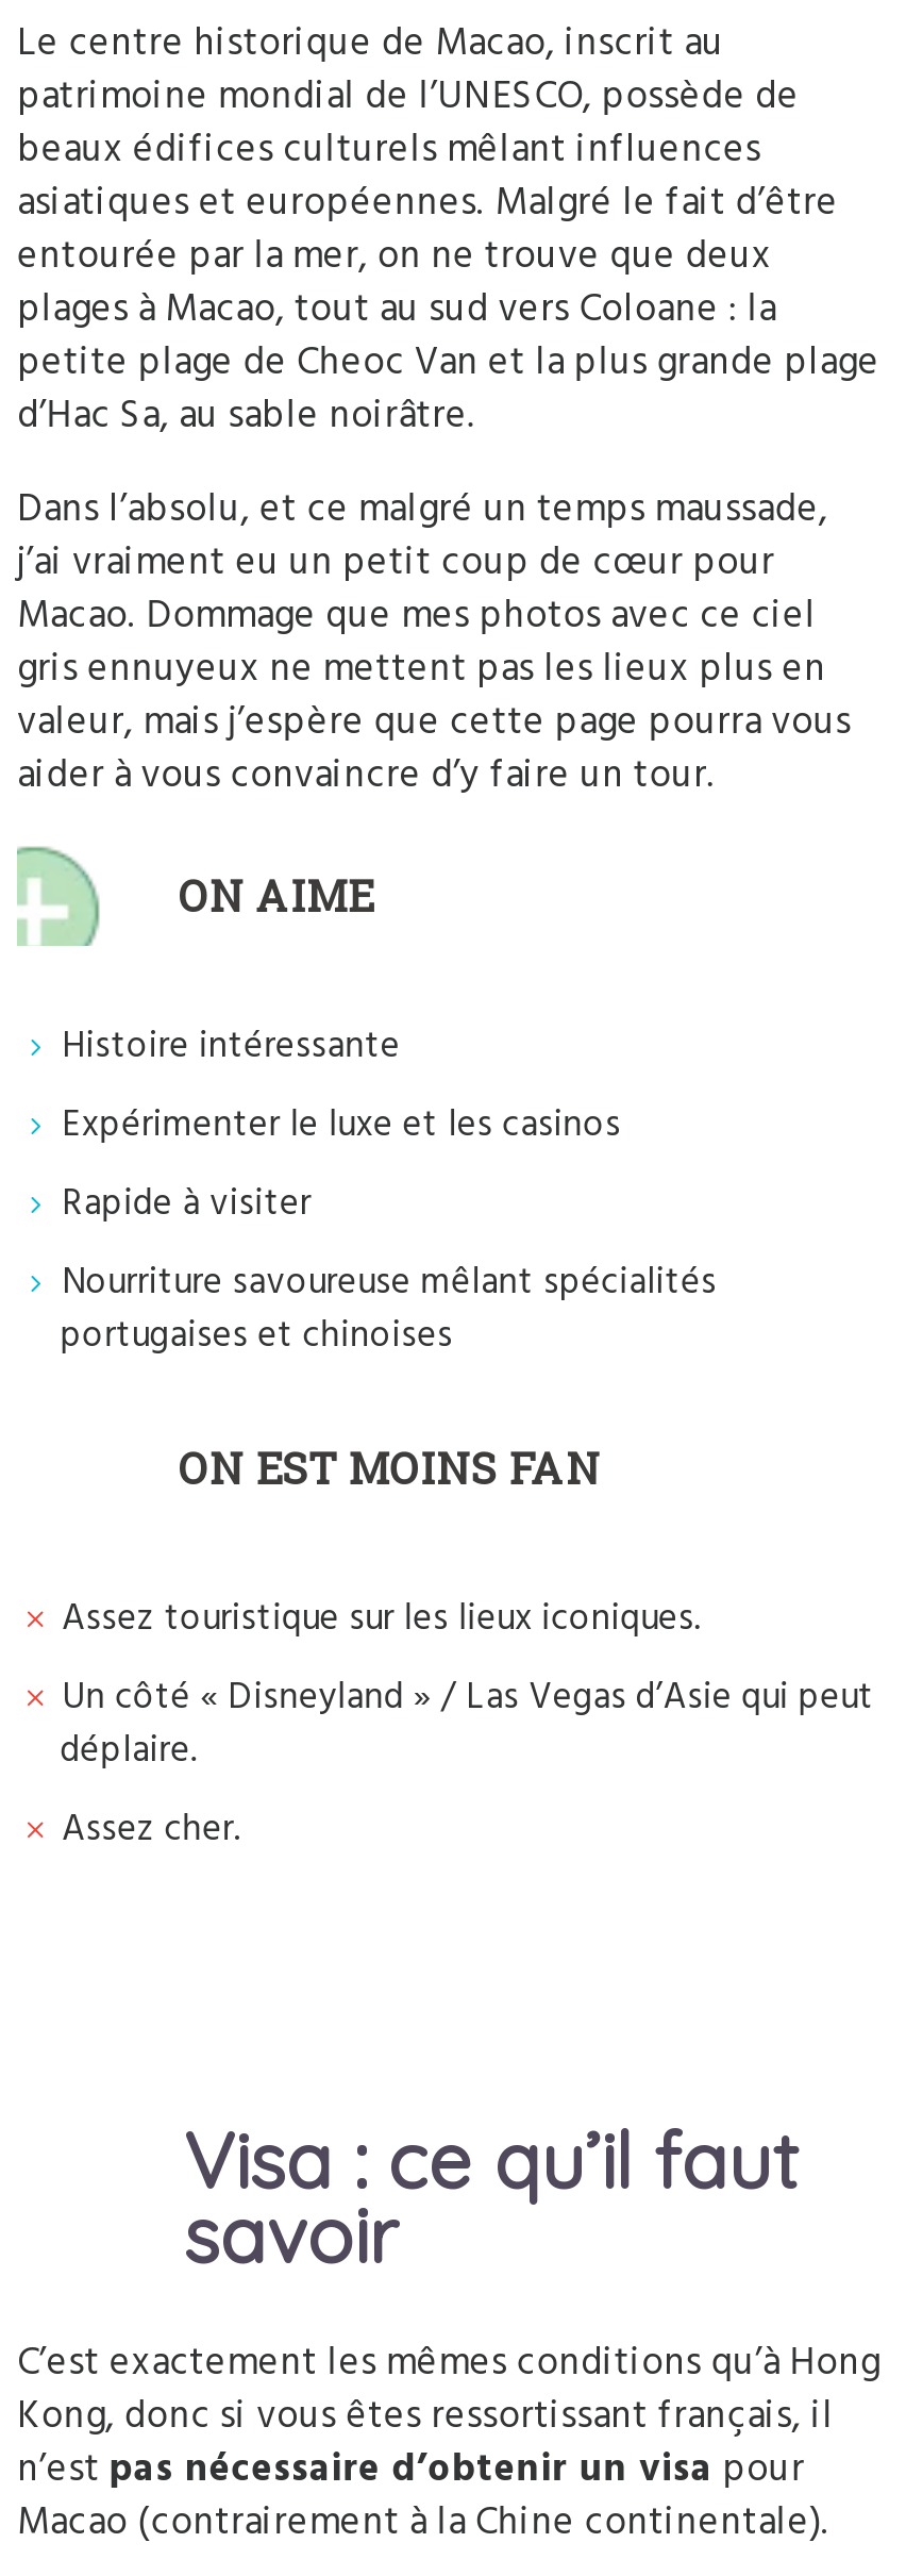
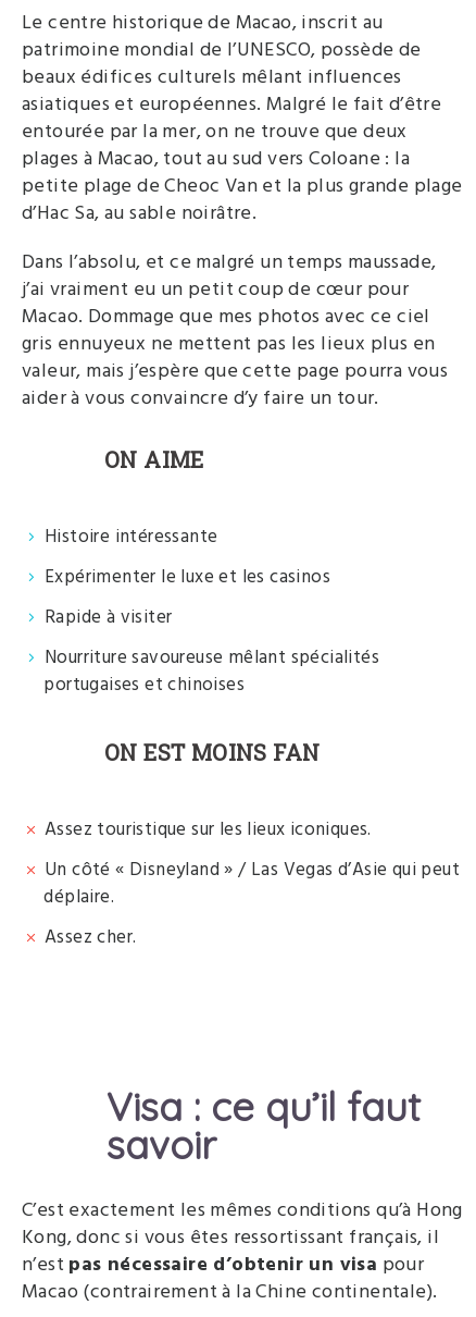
- [image]
